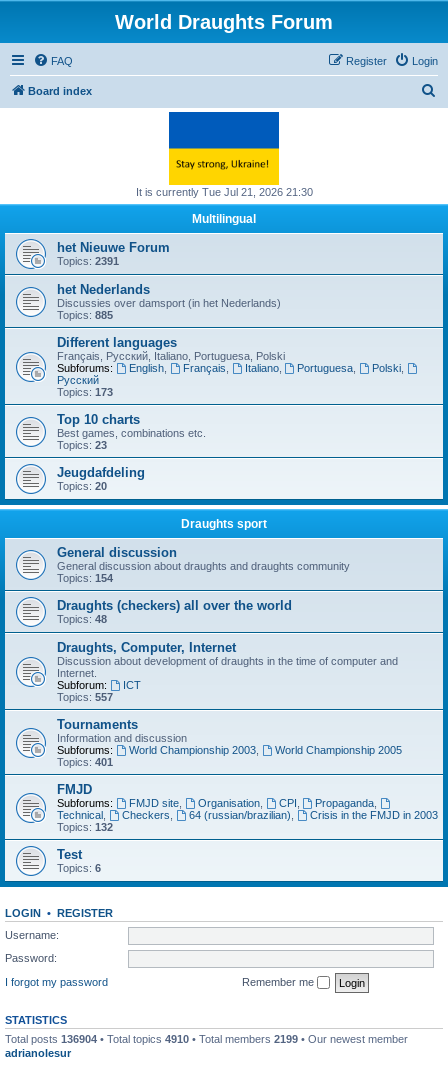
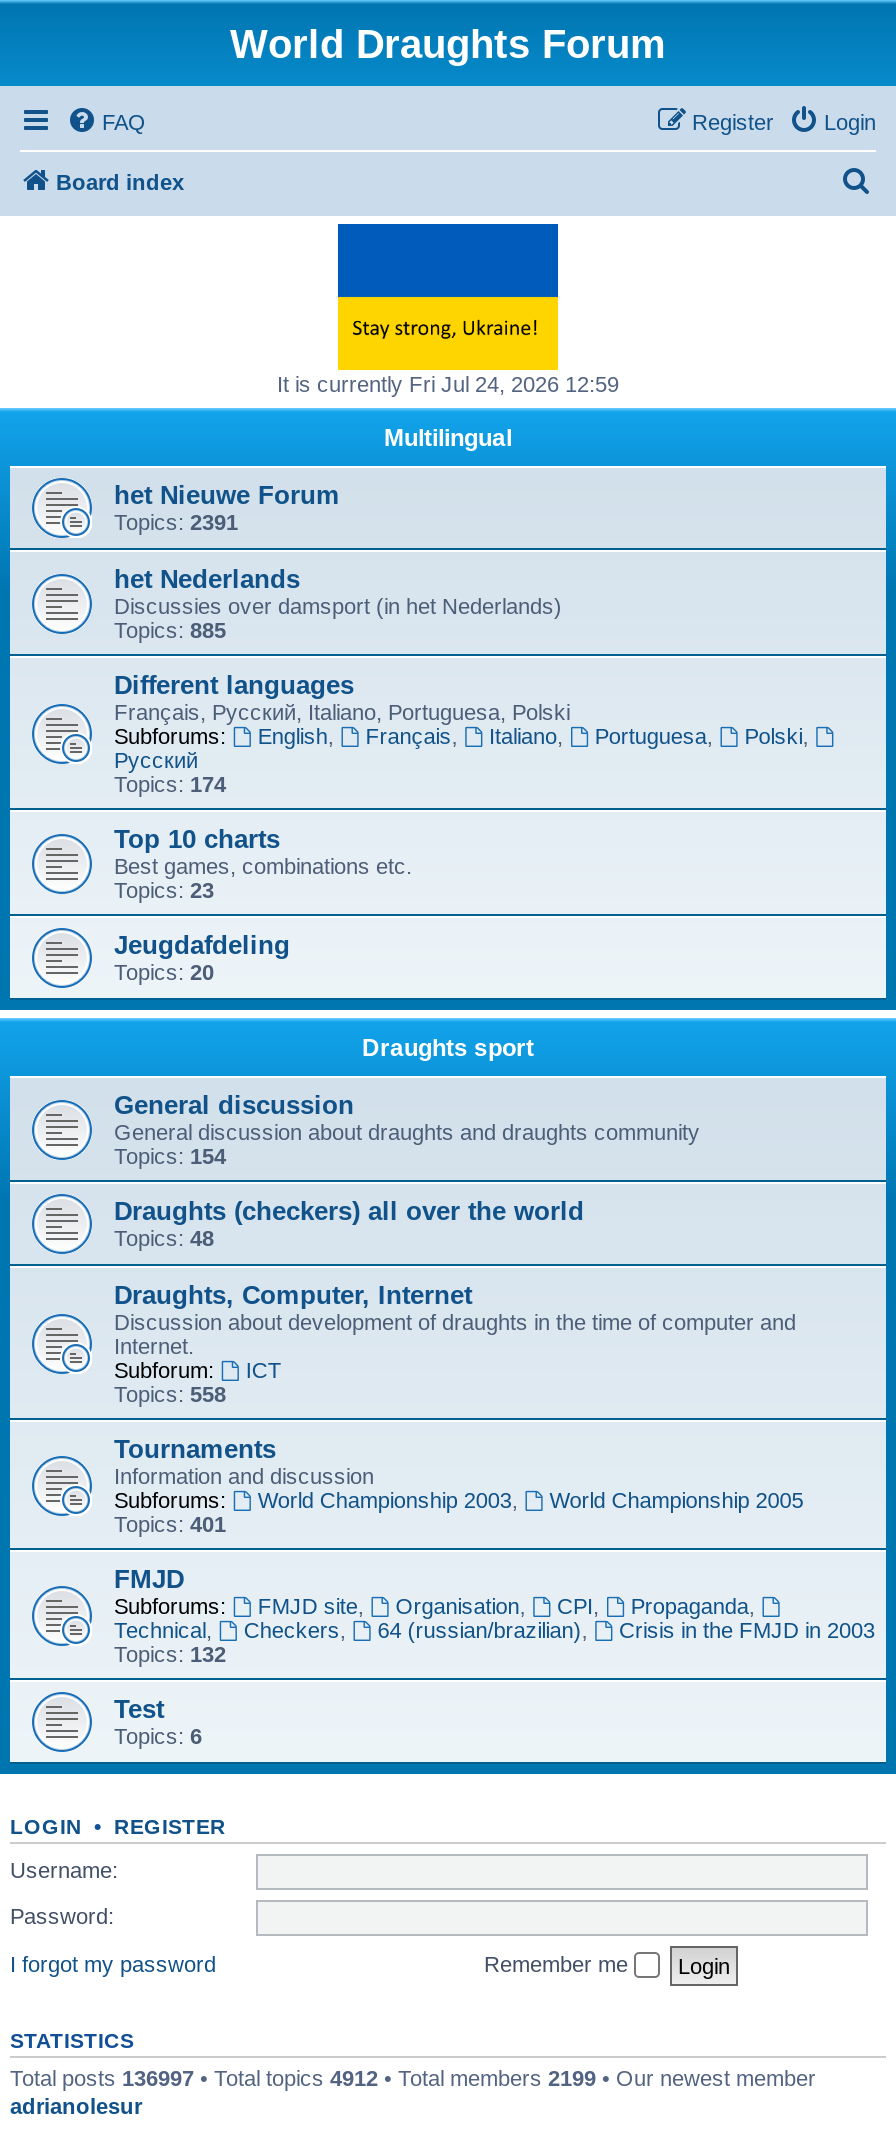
- It is currently Tue Jul 21, 2026 21:30
+ It is currently Fri Jul 24, 2026 12:59

- Topics: 173
+ Topics: 174

- Topics: 557
+ Topics: 558

- Total posts 136904 • Total topics 4910 • Total members 2199 • Our newest member
+ Total posts 136997 • Total topics 4912 • Total members 2199 • Our newest member
